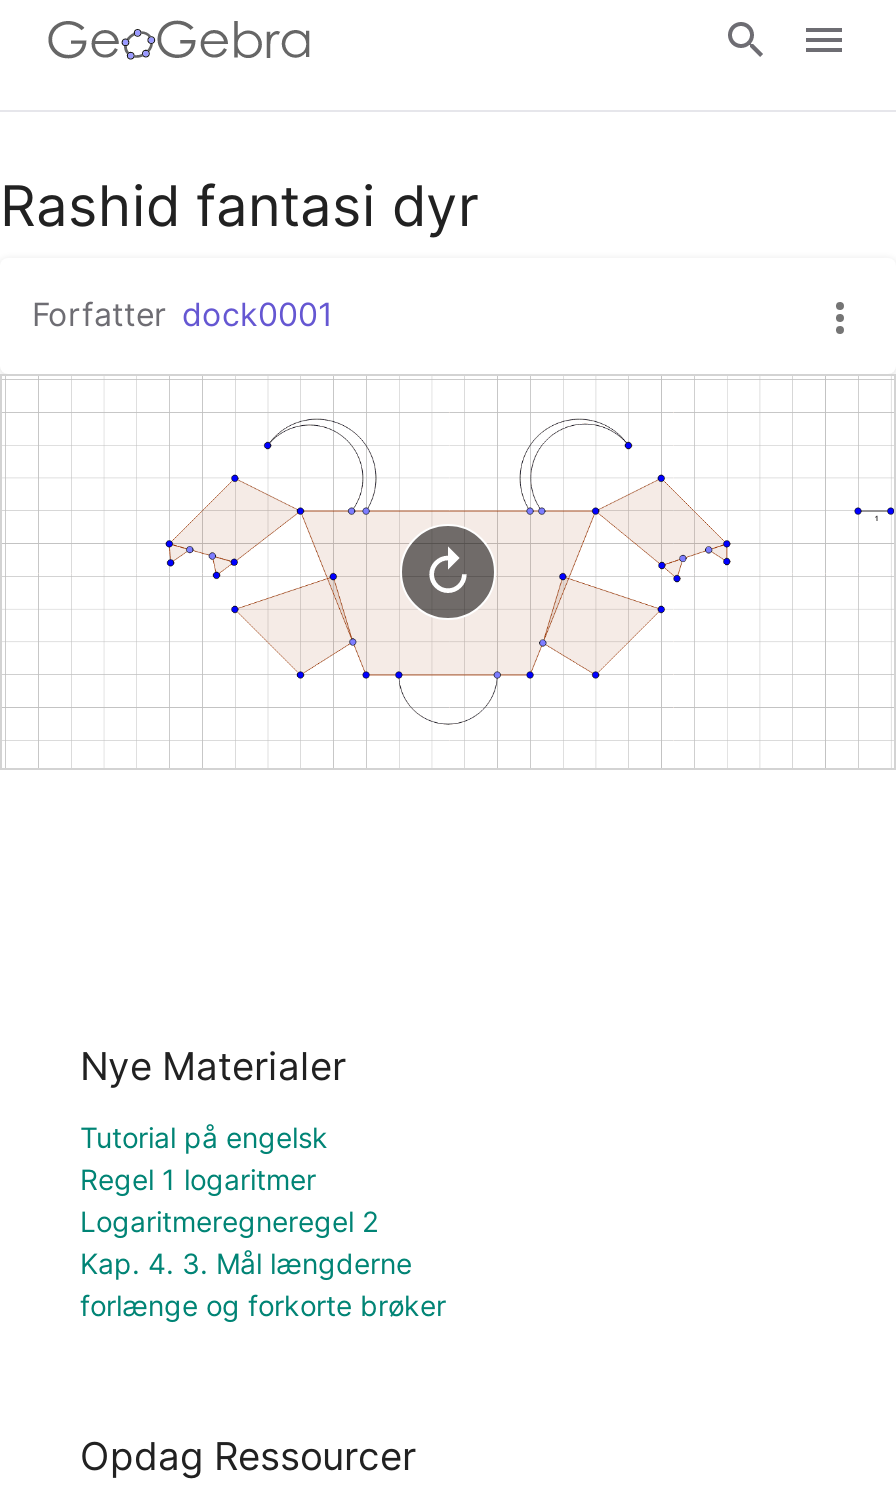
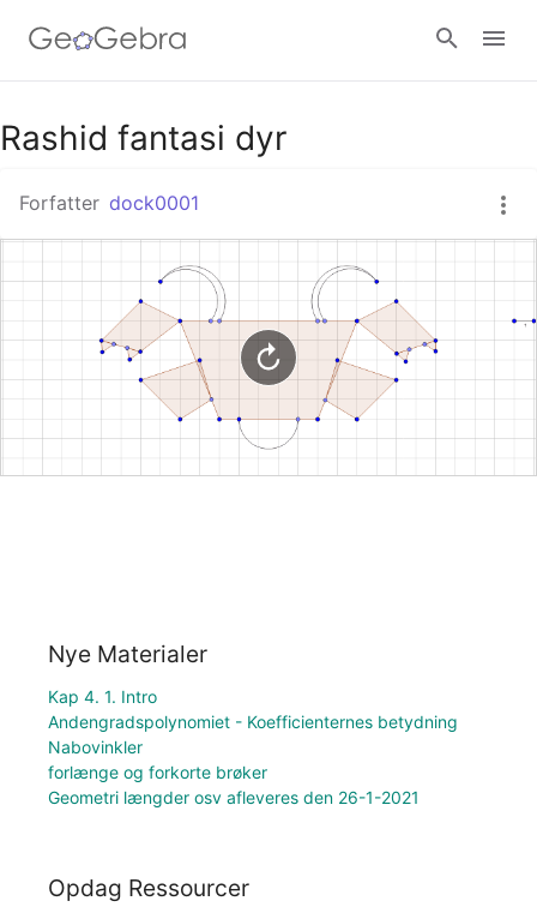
- Tutorial på engelsk
- Regel 1 logaritmer
- Logaritmeregneregel 2
- Kap. 4. 3. Mål længderne
+ Kap 4. 1. Intro
+ Andengradspolynomiet - Koefficienternes betydning
+ Nabovinkler

moved up: forlænge og forkorte brøker

+ Geometri længder osv afleveres den 26-1-2021
